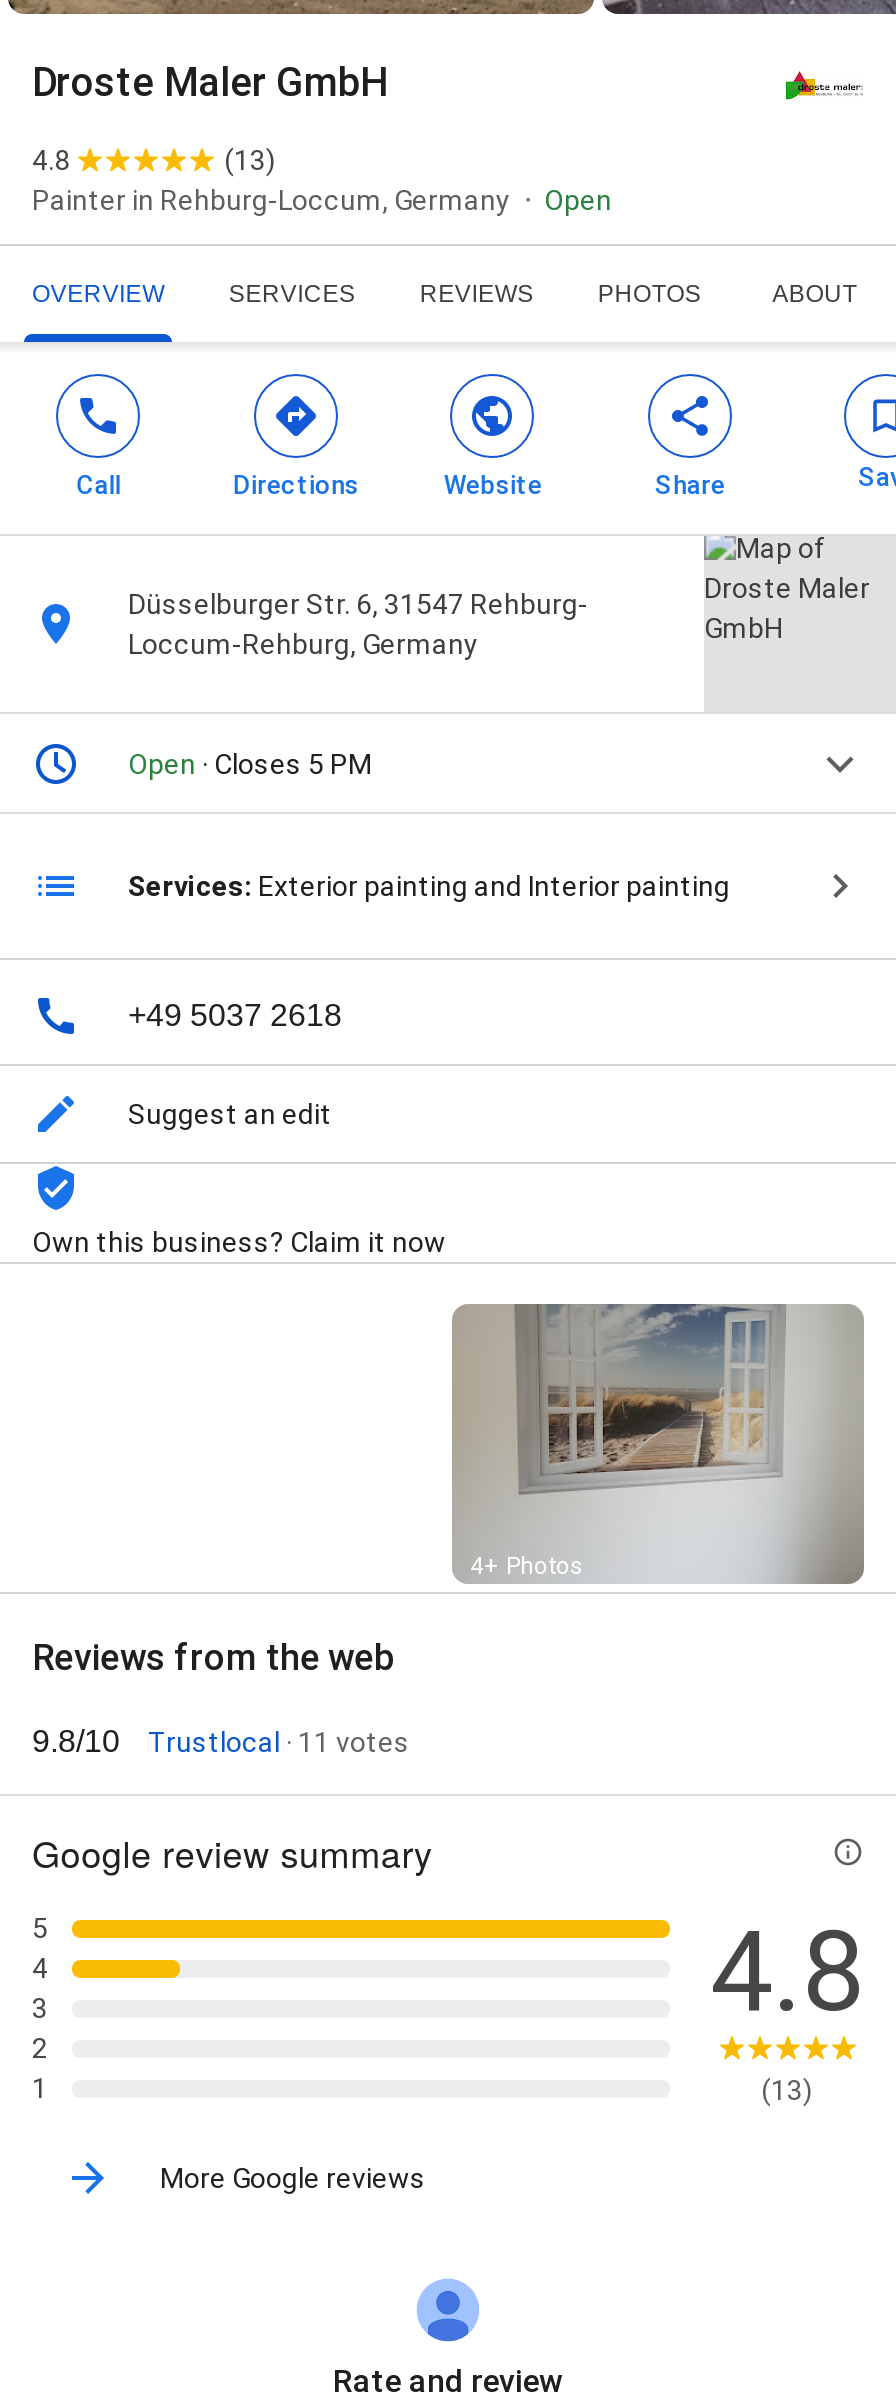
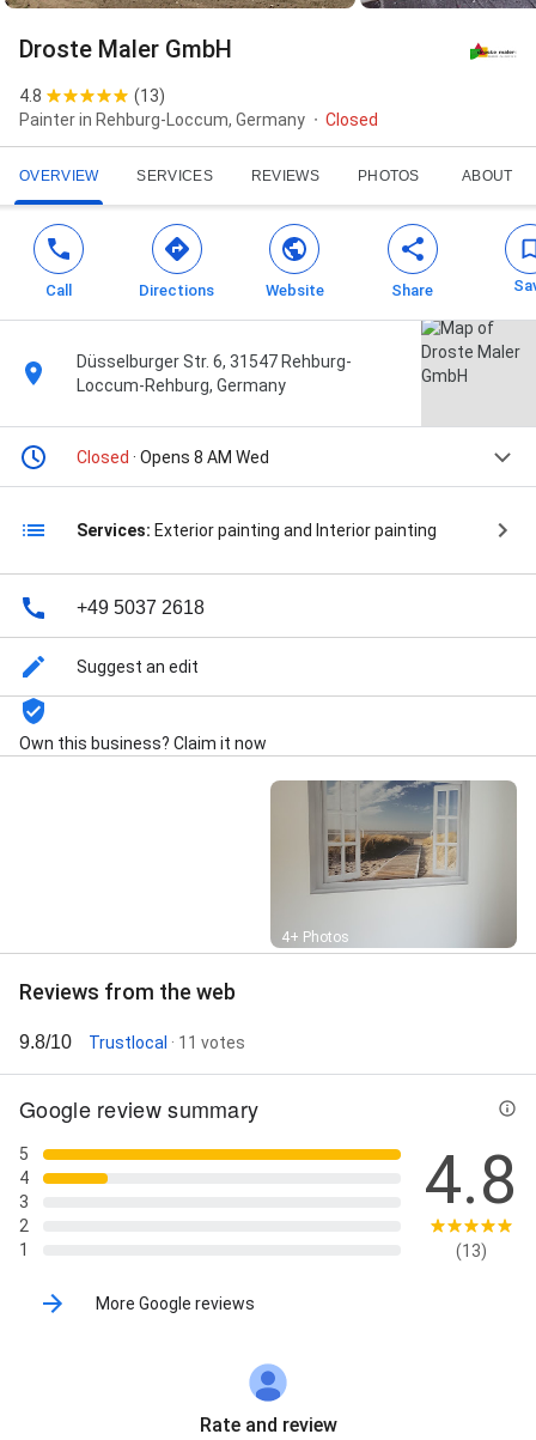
- Open
+ Closed

- Open · Closes 5 PM
+ Closed · Opens 8 AM Wed
